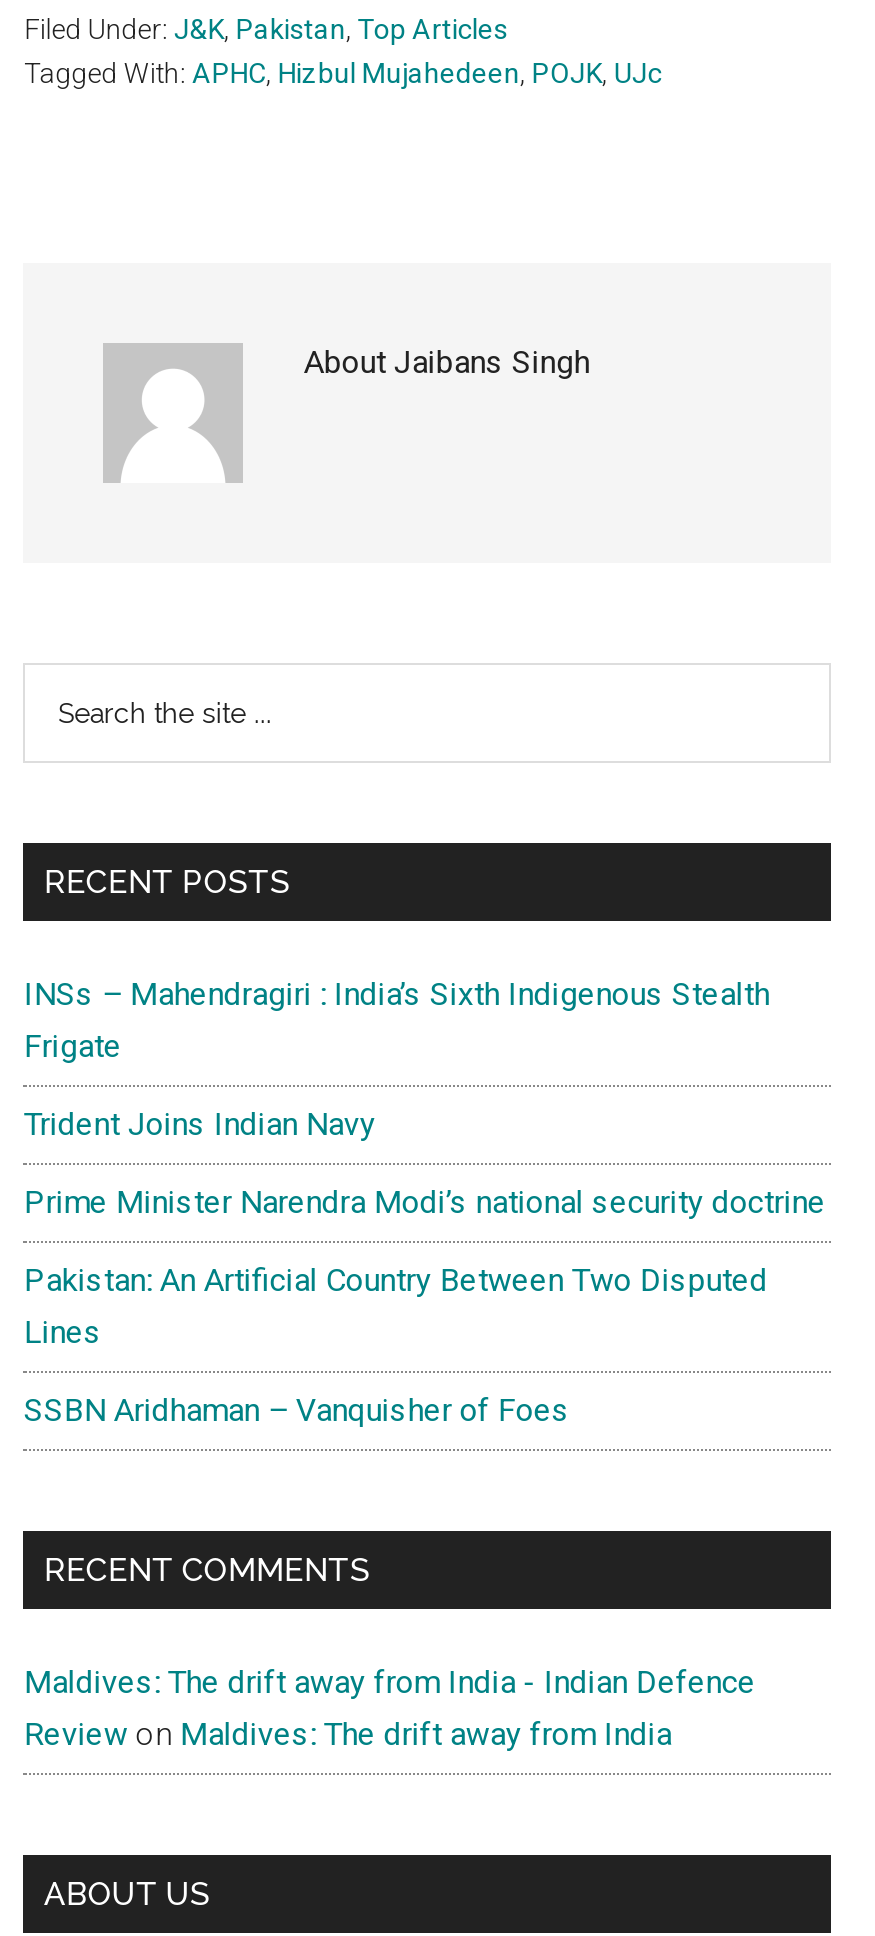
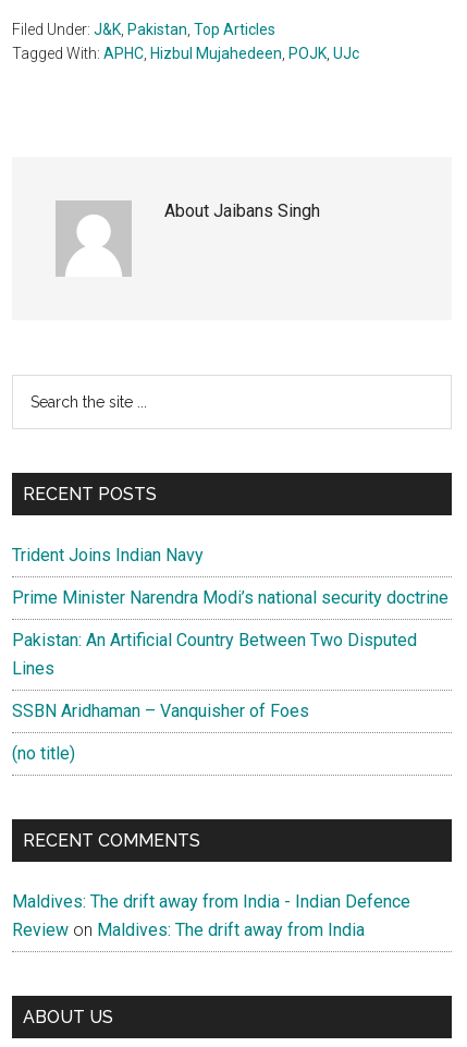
- INSs – Mahendragiri : India’s Sixth Indigenous Stealth
- Frigate

moved up: Trident Joins Indian Navy | Prime Minister Narendra Modi’s national security doctrine | Pakistan: An Artificial Country Between Two Disputed | Lines | SSBN Aridhaman – Vanquisher of Foes

+ (no title)
